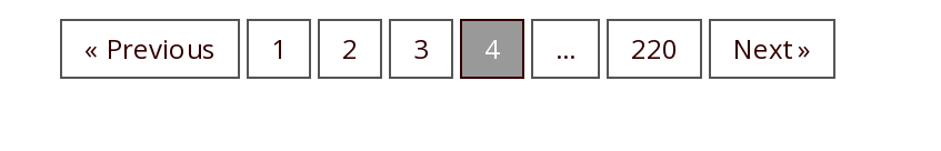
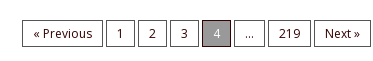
- 220
+ 219
